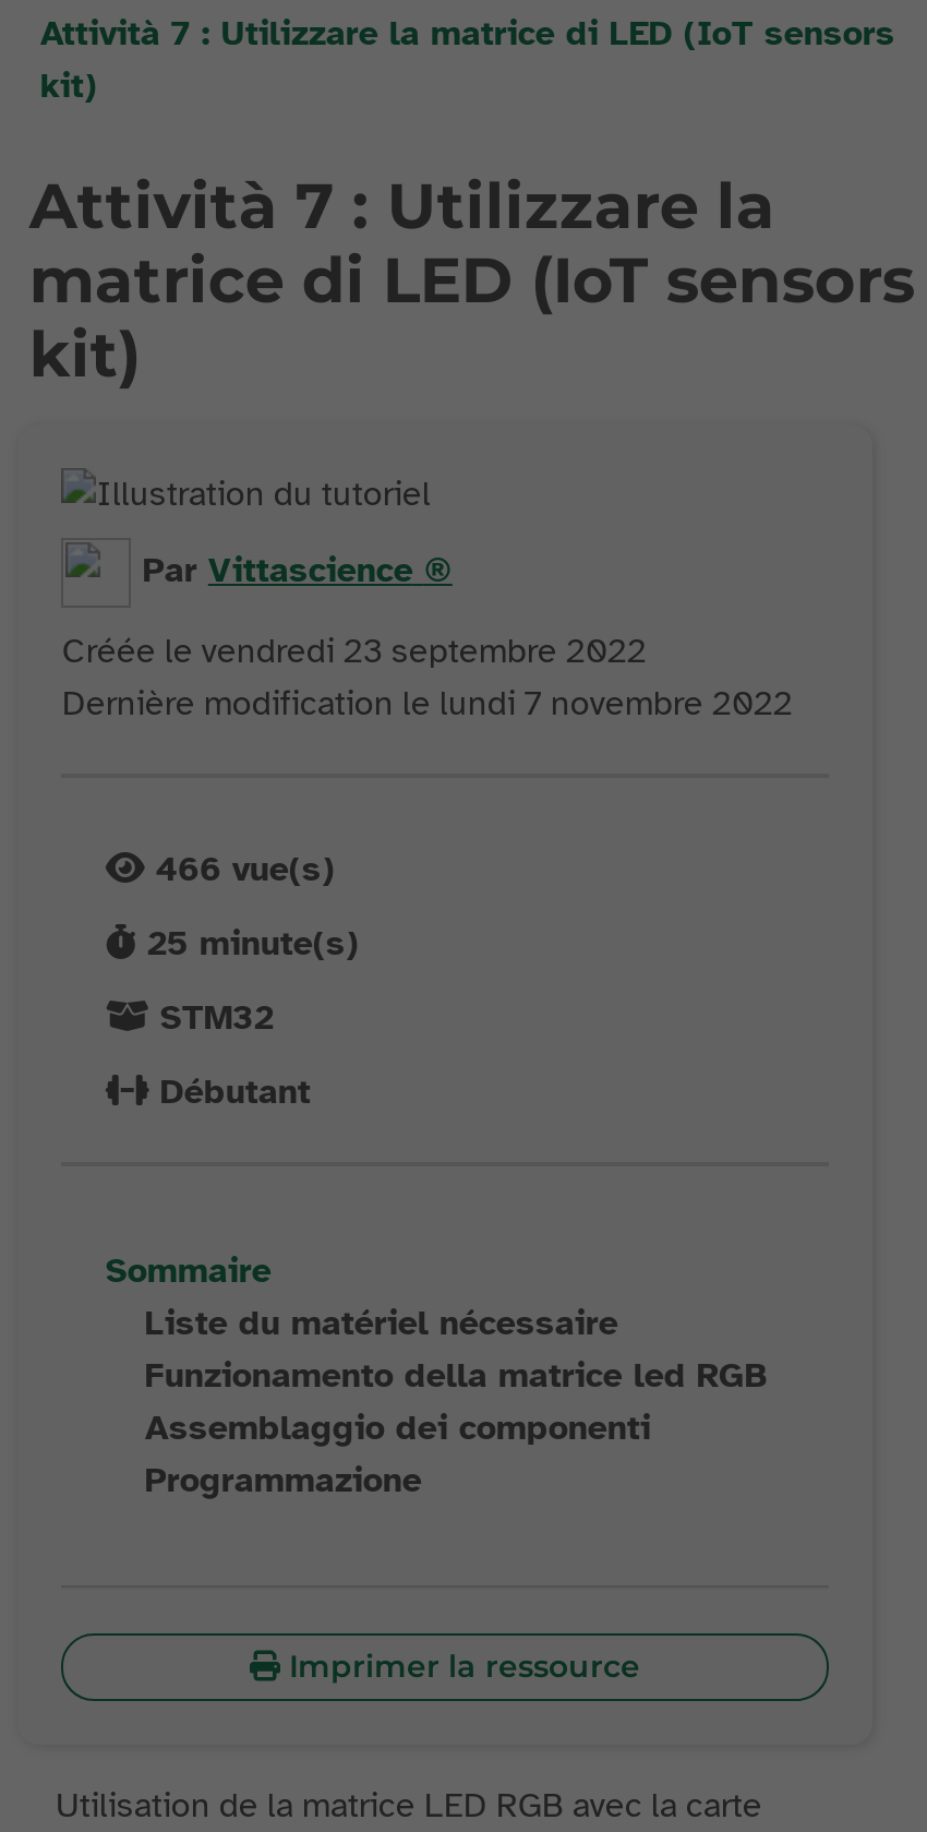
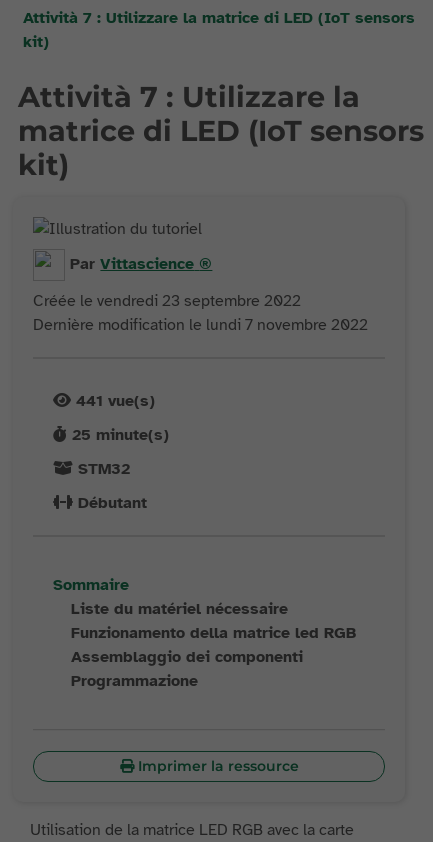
- 466 vue(s)
+ 441 vue(s)
